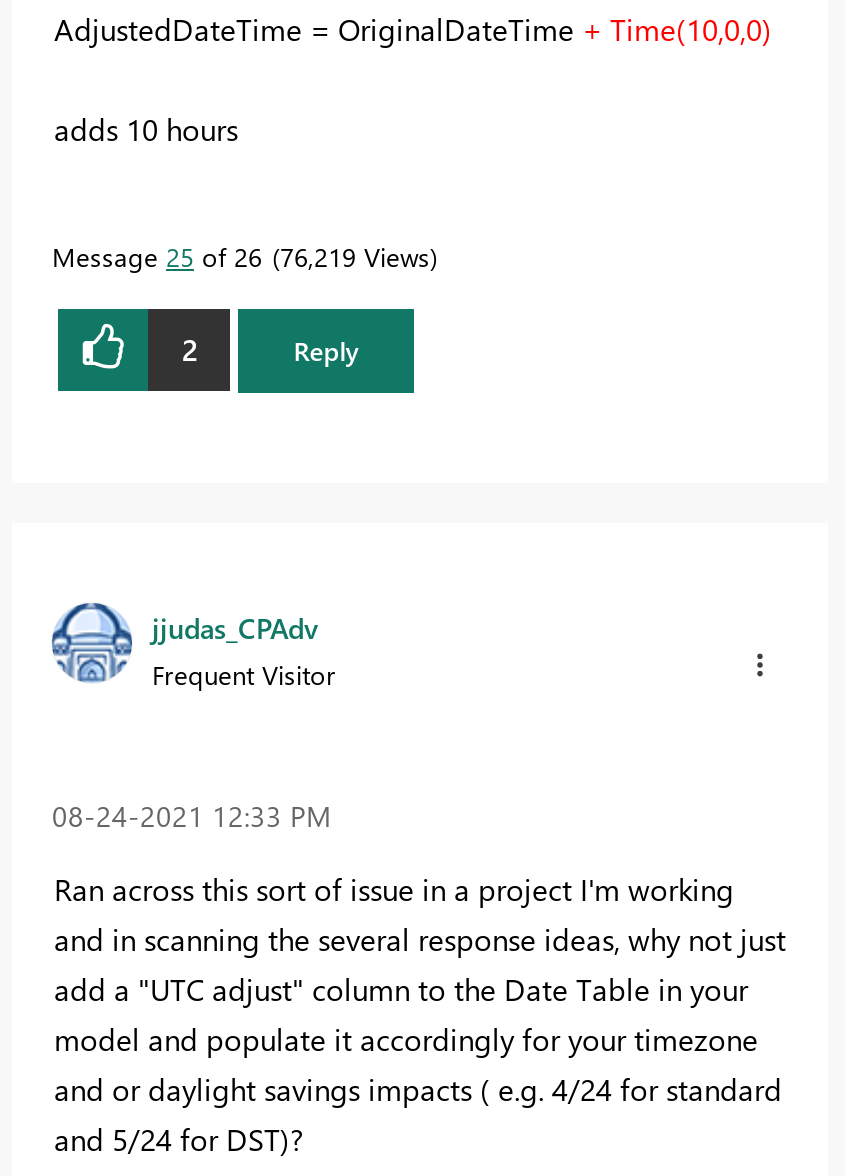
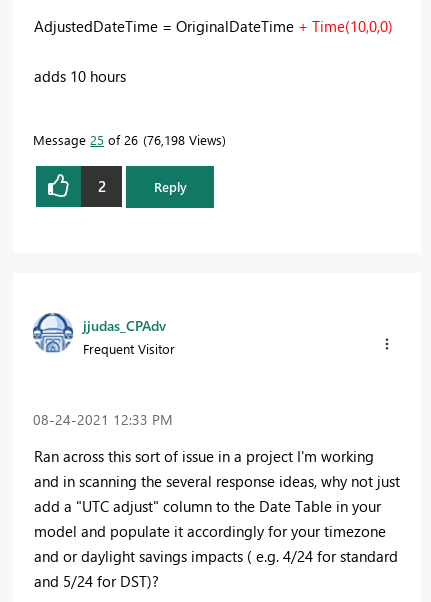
- Message 25 of 26 76,219 Views
+ Message 25 of 26 76,198 Views
